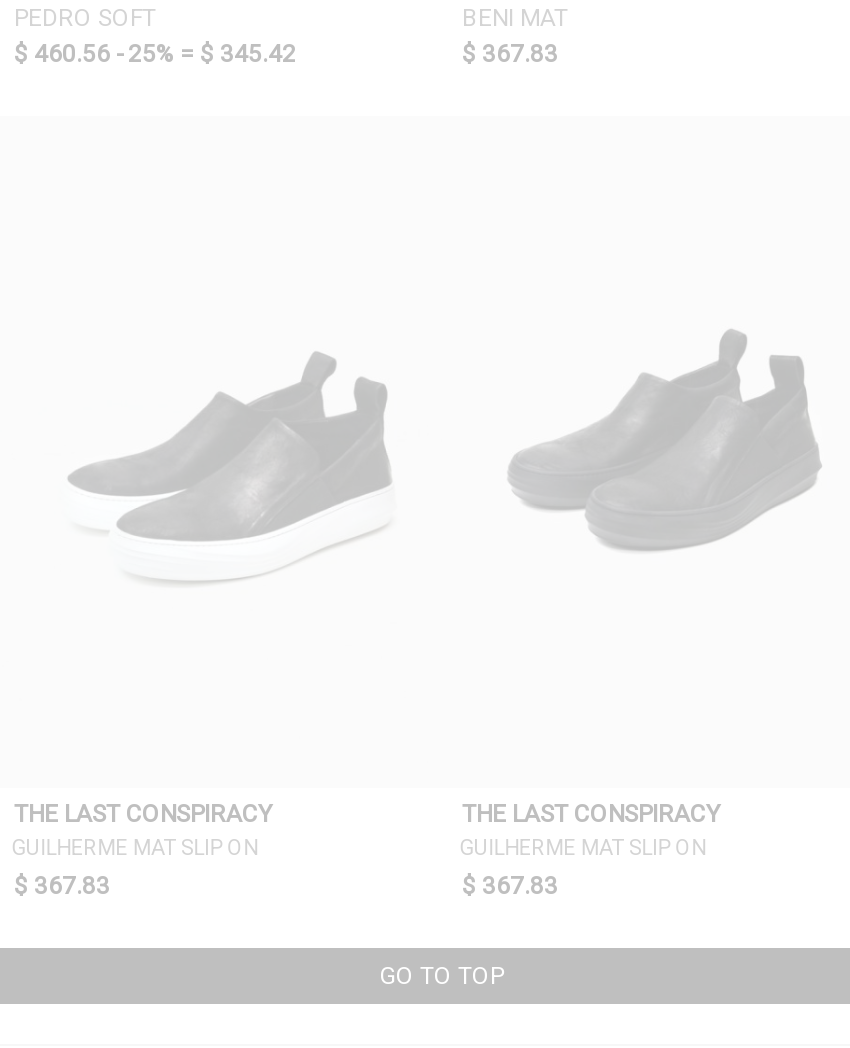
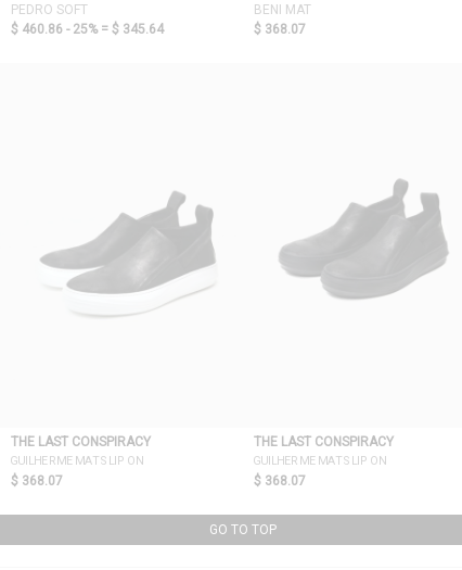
- $ 460.56 - 25% = $ 345.42
+ $ 460.86 - 25% = $ 345.64

- $ 367.83
+ $ 368.07

- $ 367.83
+ $ 368.07

- $ 367.83
+ $ 368.07
